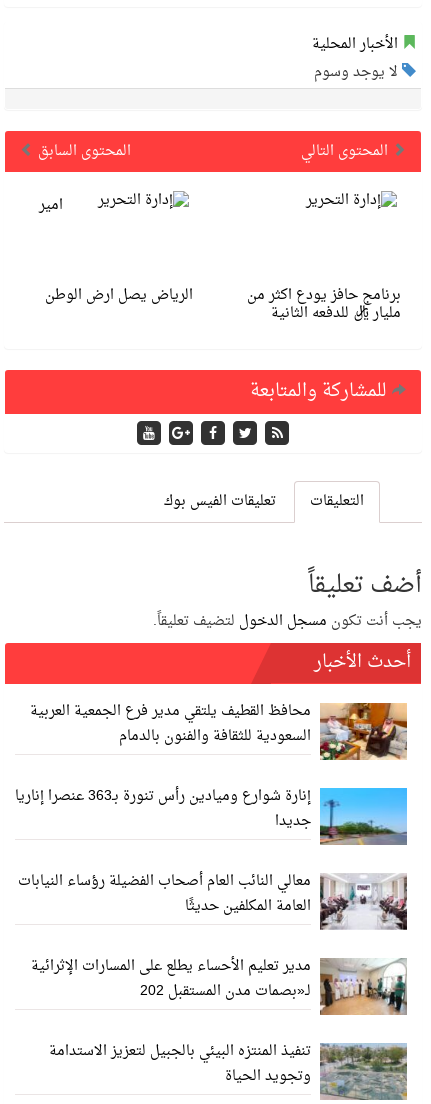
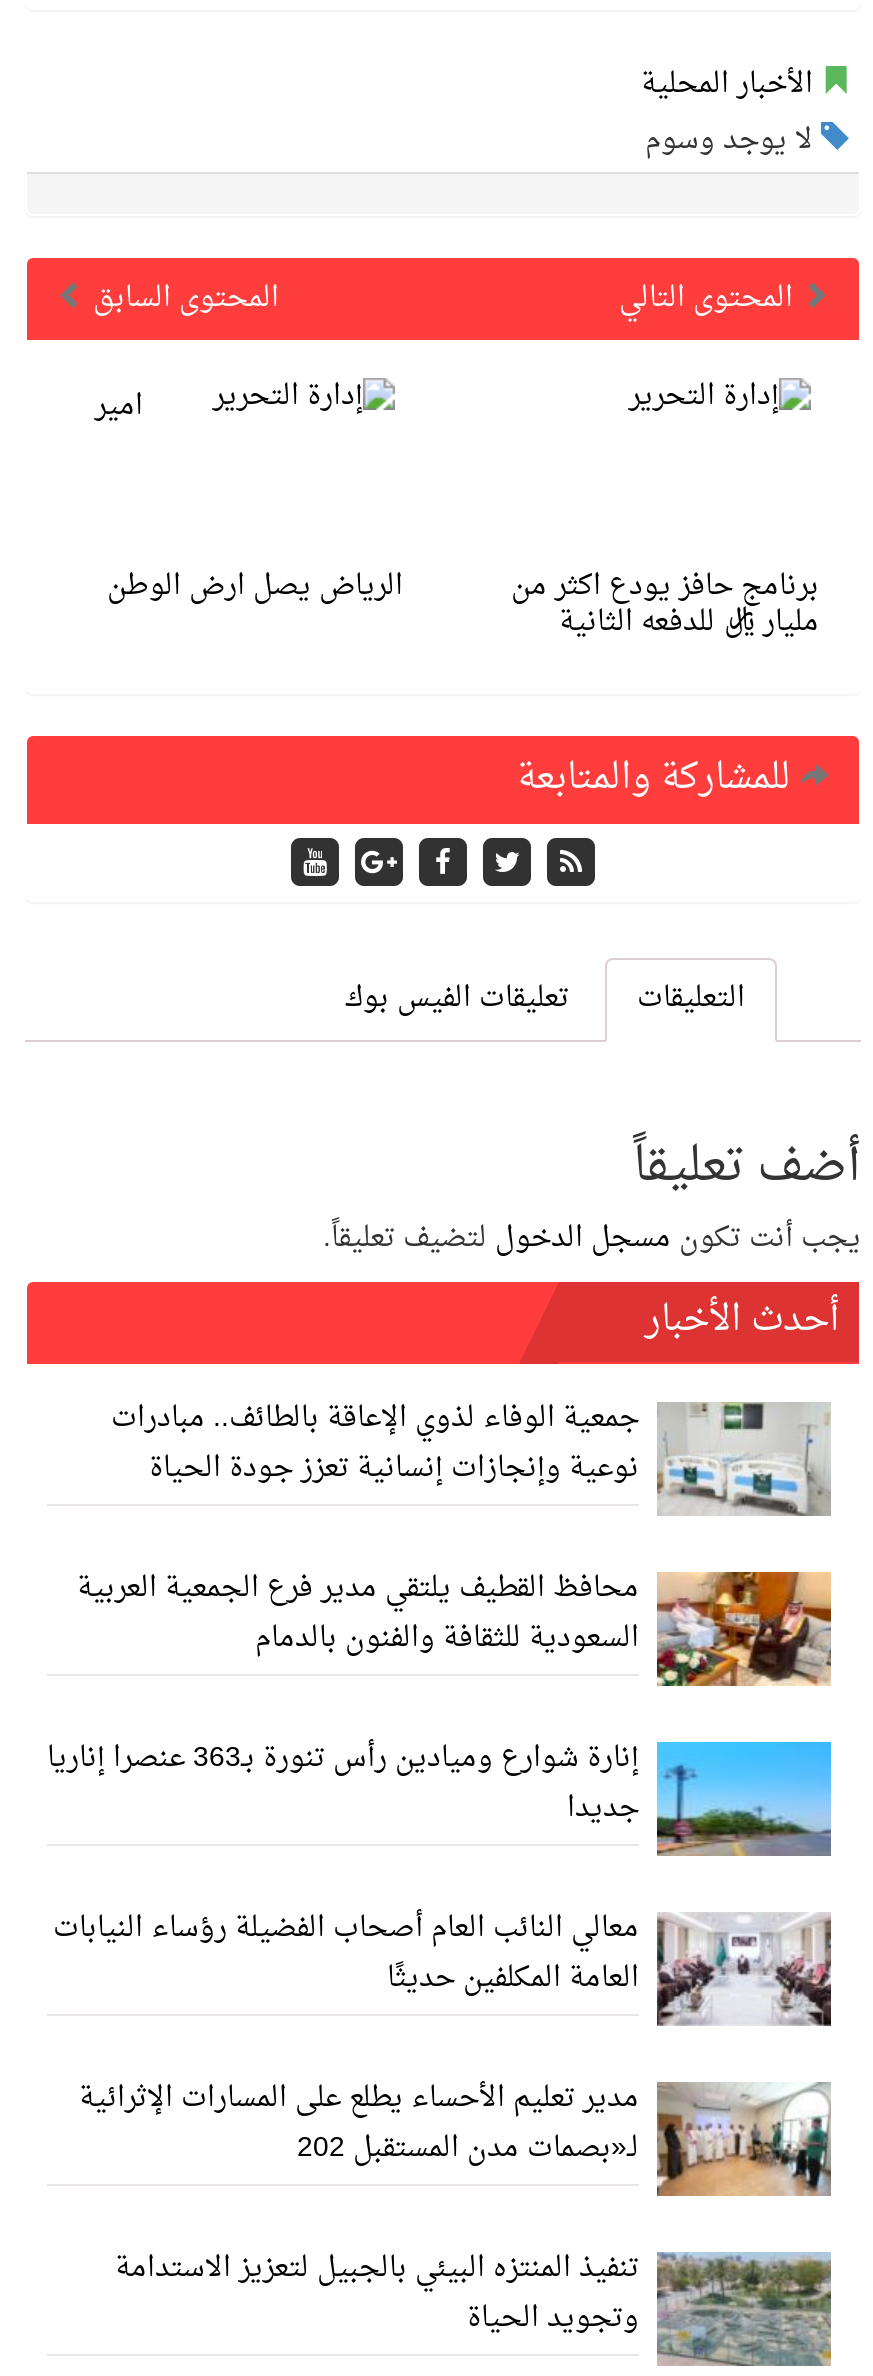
+ [image]
+ جمعية الوفاء لذوي الإعاقة بالطائف.. مبادرات
+ نوعية وإنجازات إنسانية تعزز جودة الحياة
